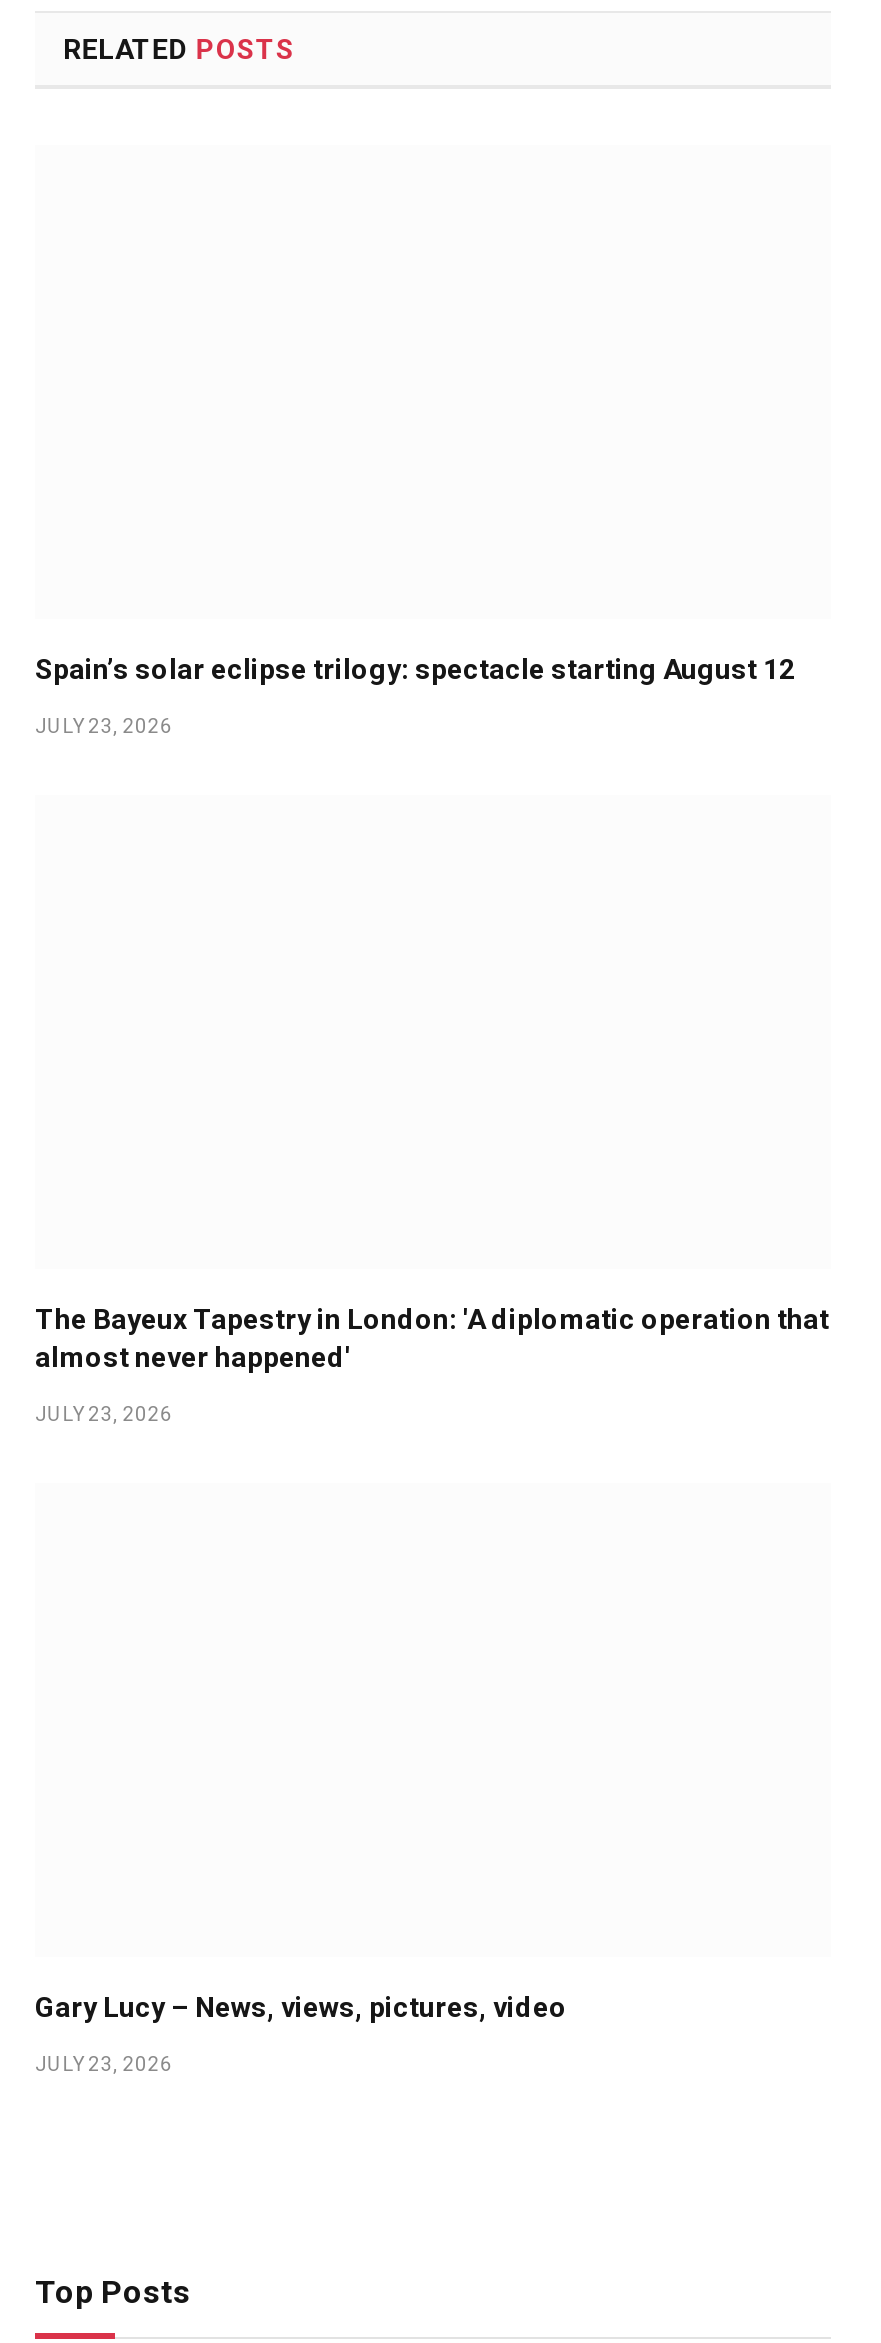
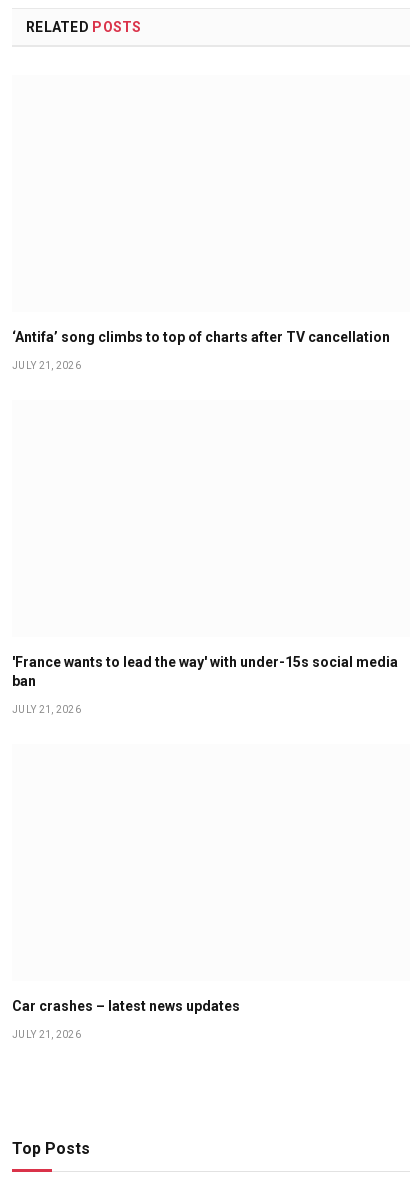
- Spain’s solar eclipse trilogy: spectacle starting August 12
+ ‘Antifa’ song climbs to top of charts after TV cancellation

- JULY 23, 2026
+ JULY 21, 2026

- The Bayeux Tapestry in London: 'A diplomatic operation that
- almost never happened'
+ 'France wants to lead the way' with under-15s social media
+ ban

- JULY 23, 2026
+ JULY 21, 2026

- Gary Lucy – News, views, pictures, video
+ Car crashes – latest news updates

- JULY 23, 2026
+ JULY 21, 2026
